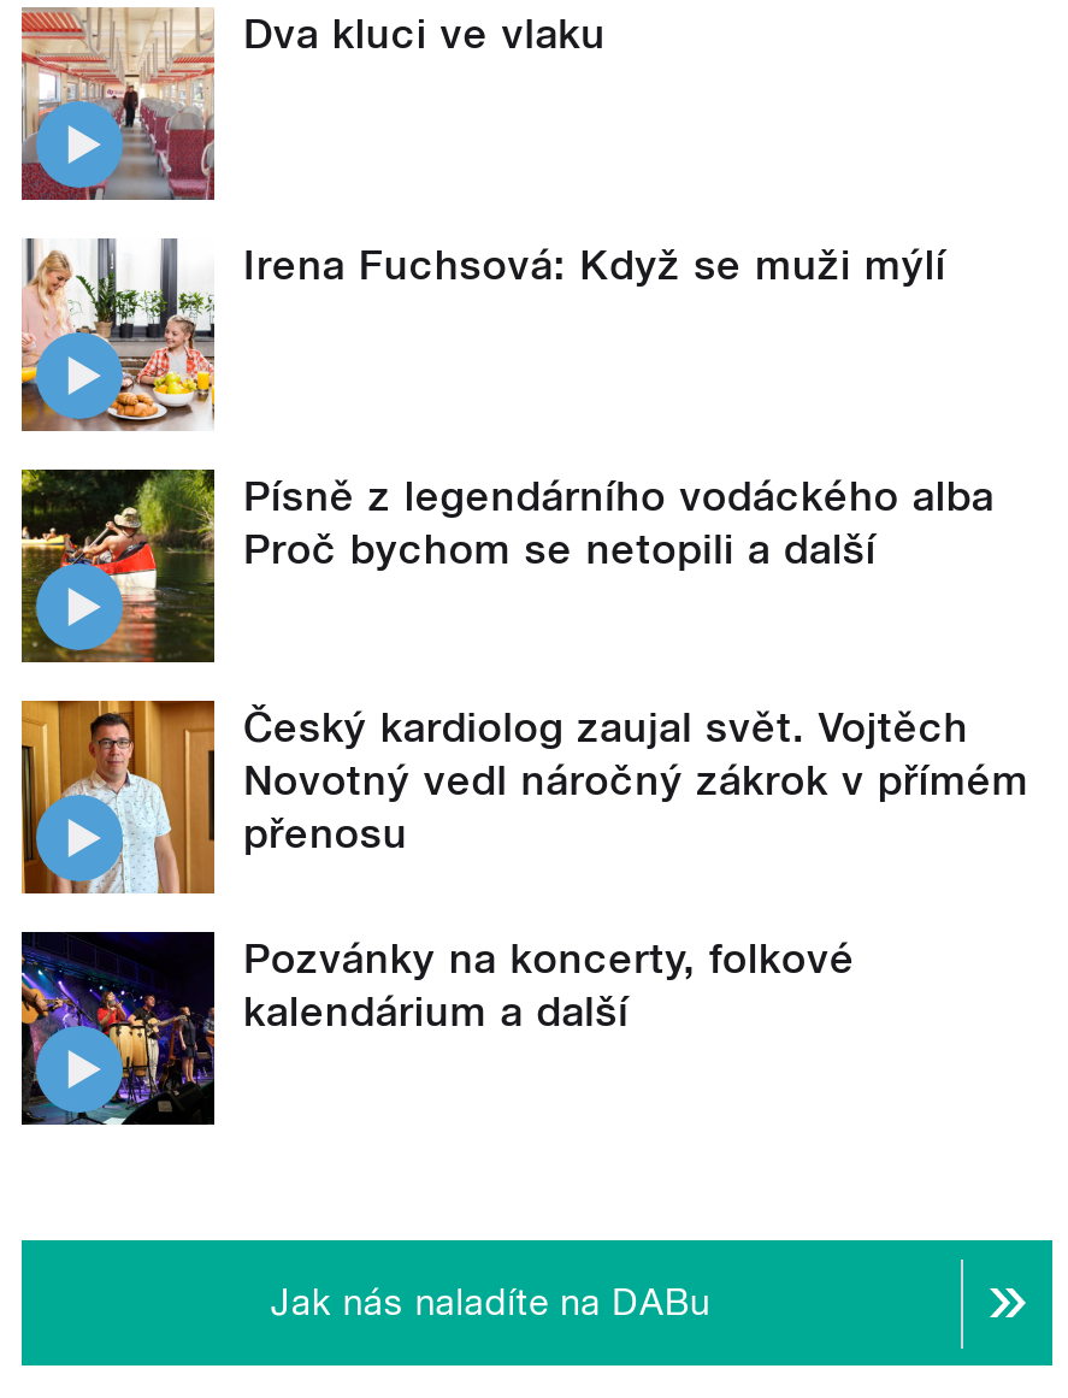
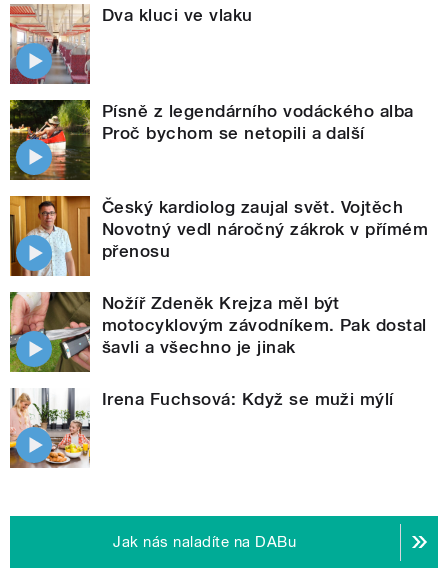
moved down: [image] | Irena Fuchsová: Když se muži mýlí

moved up: [image] | Písně z legendárního vodáckého alba | Proč bychom se netopili a další | Český kardiolog zaujal svět. Vojtěch | Novotný vedl náročný zákrok v přímém | přenosu

- [image]
- Pozvánky na koncerty, folkové
- kalendárium a další
+ [image]
+ Nožíř Zdeněk Krejza měl být
+ motocyklovým závodníkem. Pak dostal
+ šavli a všechno je jinak
